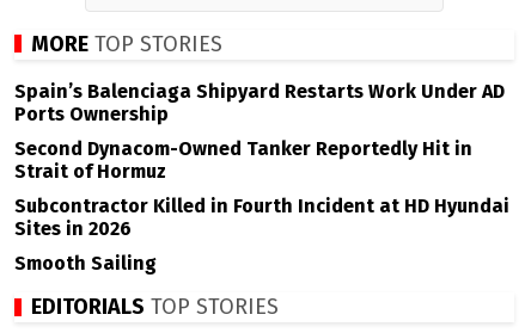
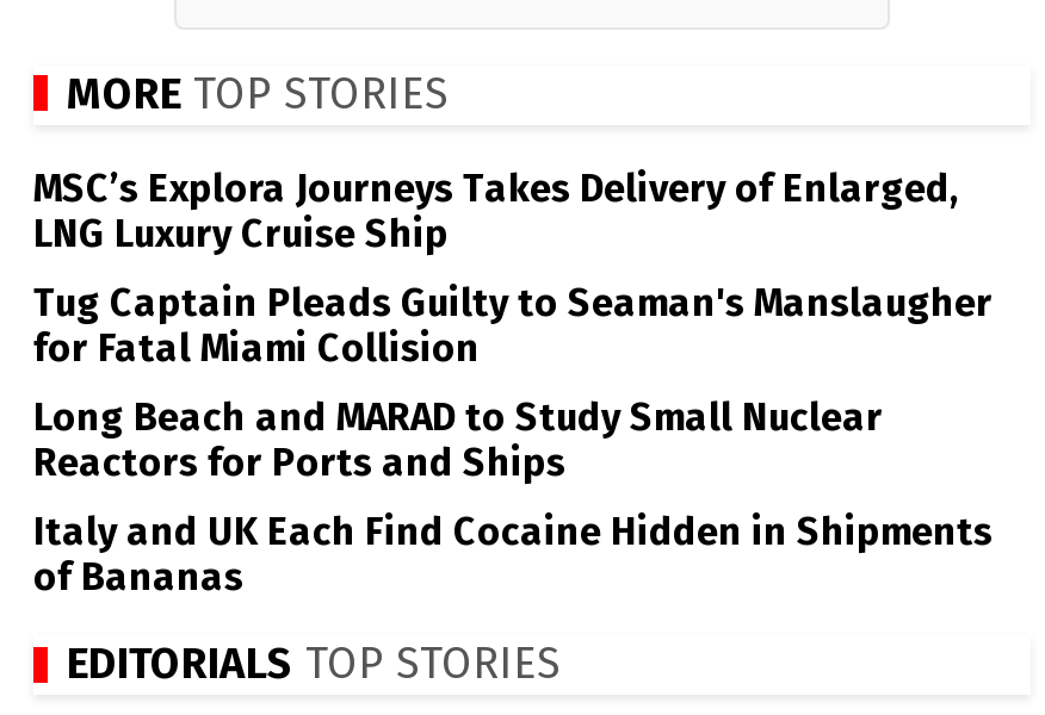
- Spain’s Balenciaga Shipyard Restarts Work Under AD
- Ports Ownership
+ MSC’s Explora Journeys Takes Delivery of Enlarged,
+ LNG Luxury Cruise Ship

- Second Dynacom-Owned Tanker Reportedly Hit in
- Strait of Hormuz
+ Tug Captain Pleads Guilty to Seaman's Manslaugher
+ for Fatal Miami Collision

- Subcontractor Killed in Fourth Incident at HD Hyundai
- Sites in 2026
+ Long Beach and MARAD to Study Small Nuclear
+ Reactors for Ports and Ships

- Smooth Sailing
+ Italy and UK Each Find Cocaine Hidden in Shipments
+ of Bananas
